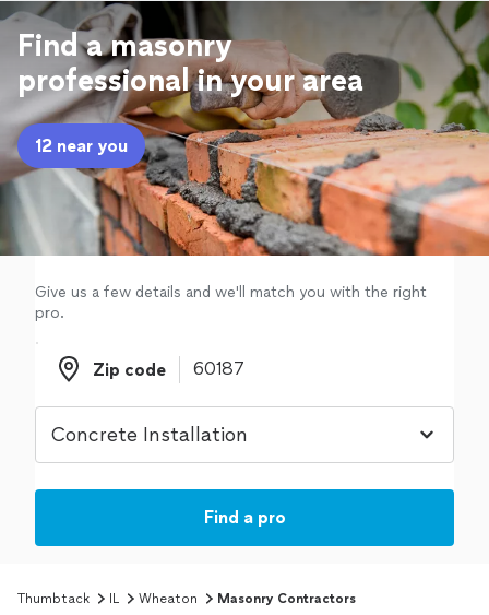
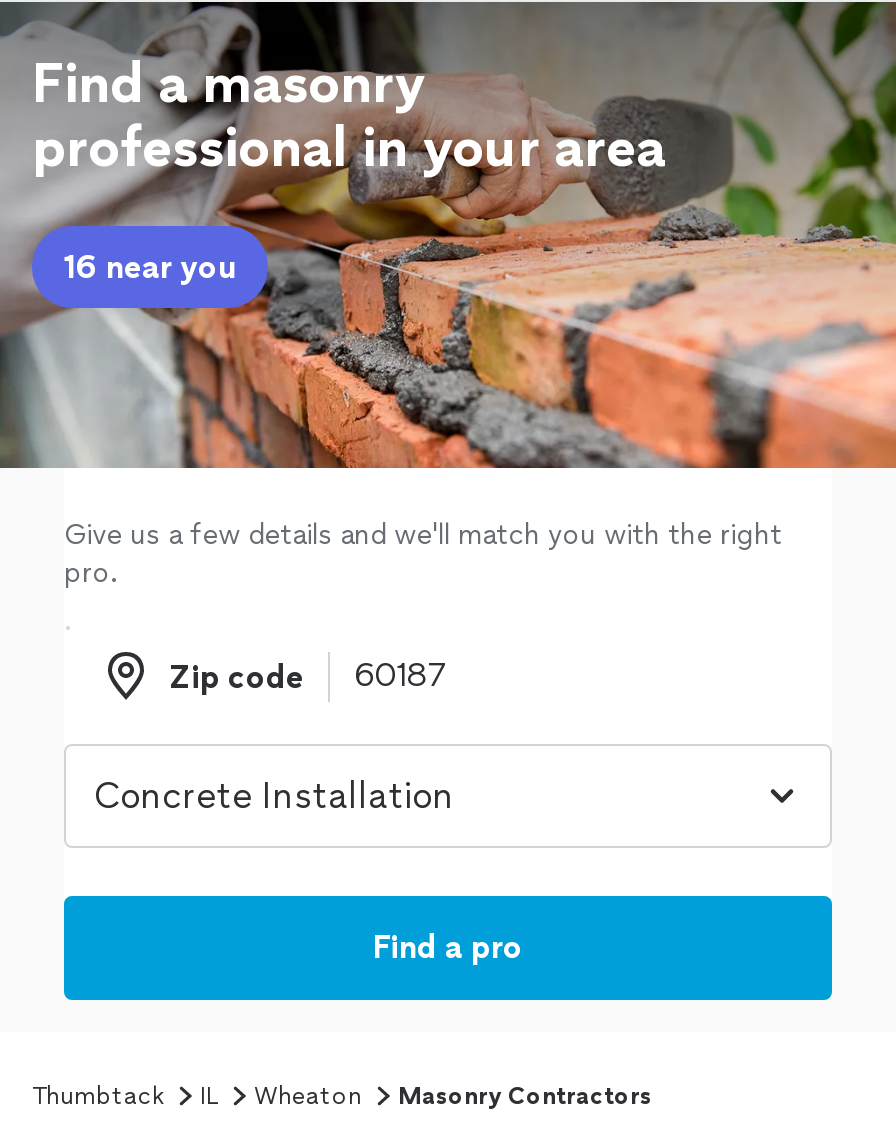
- 12 near you
+ 16 near you
